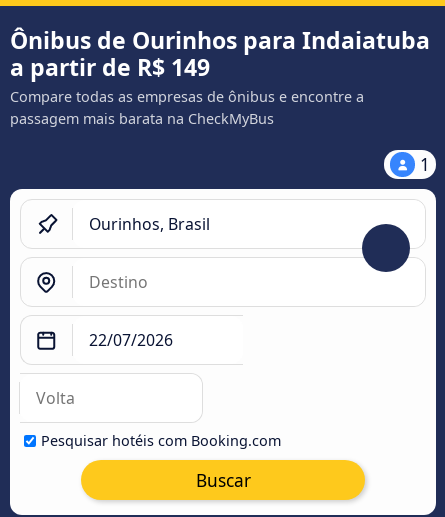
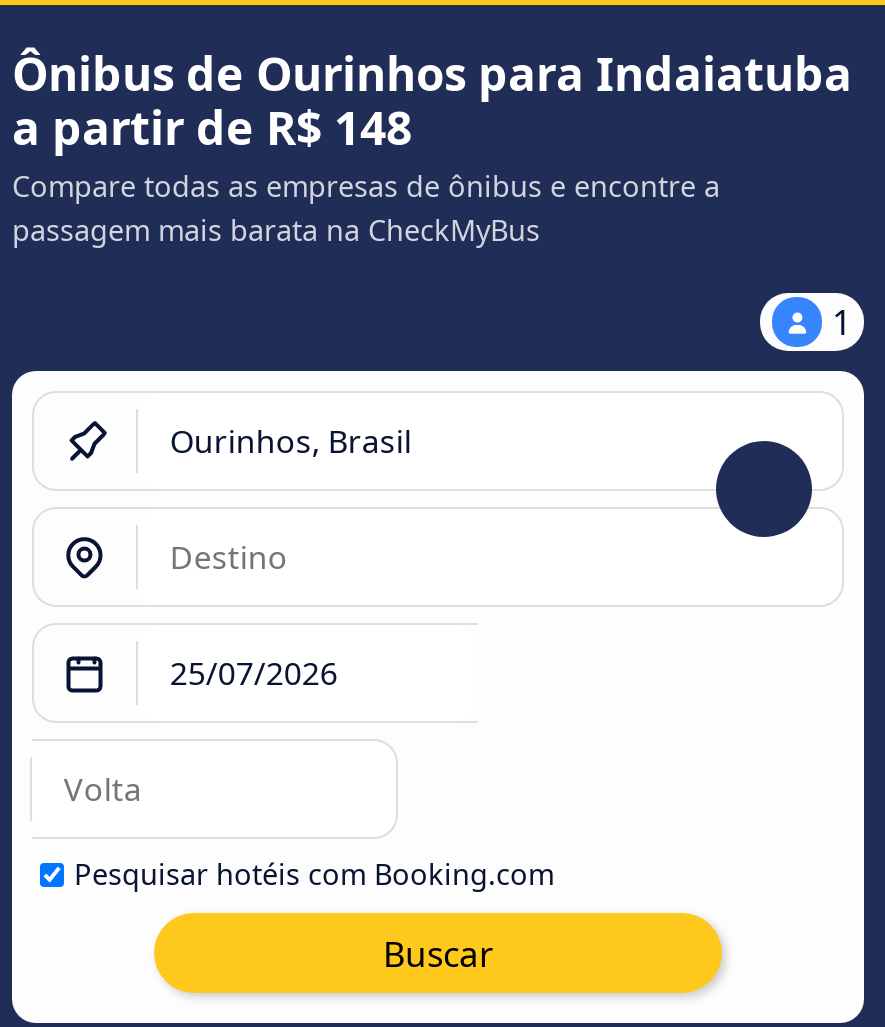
- a partir de R$ 149
+ a partir de R$ 148
